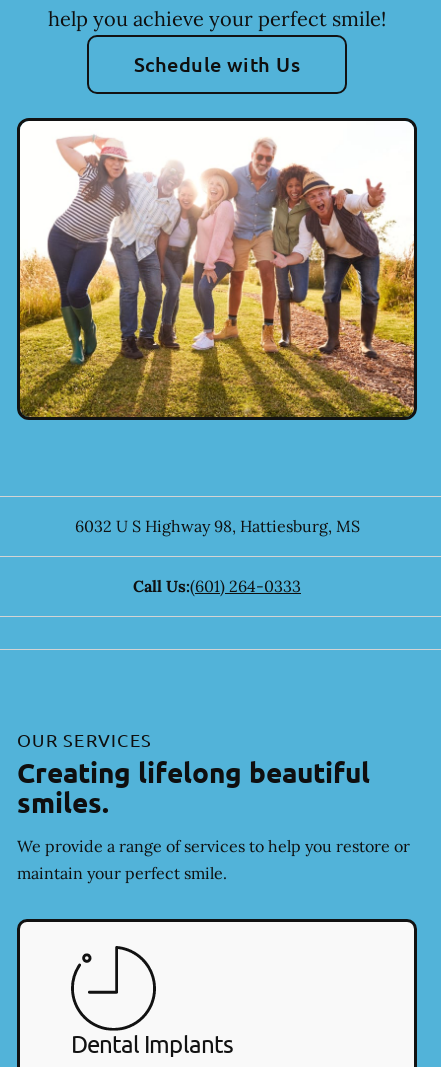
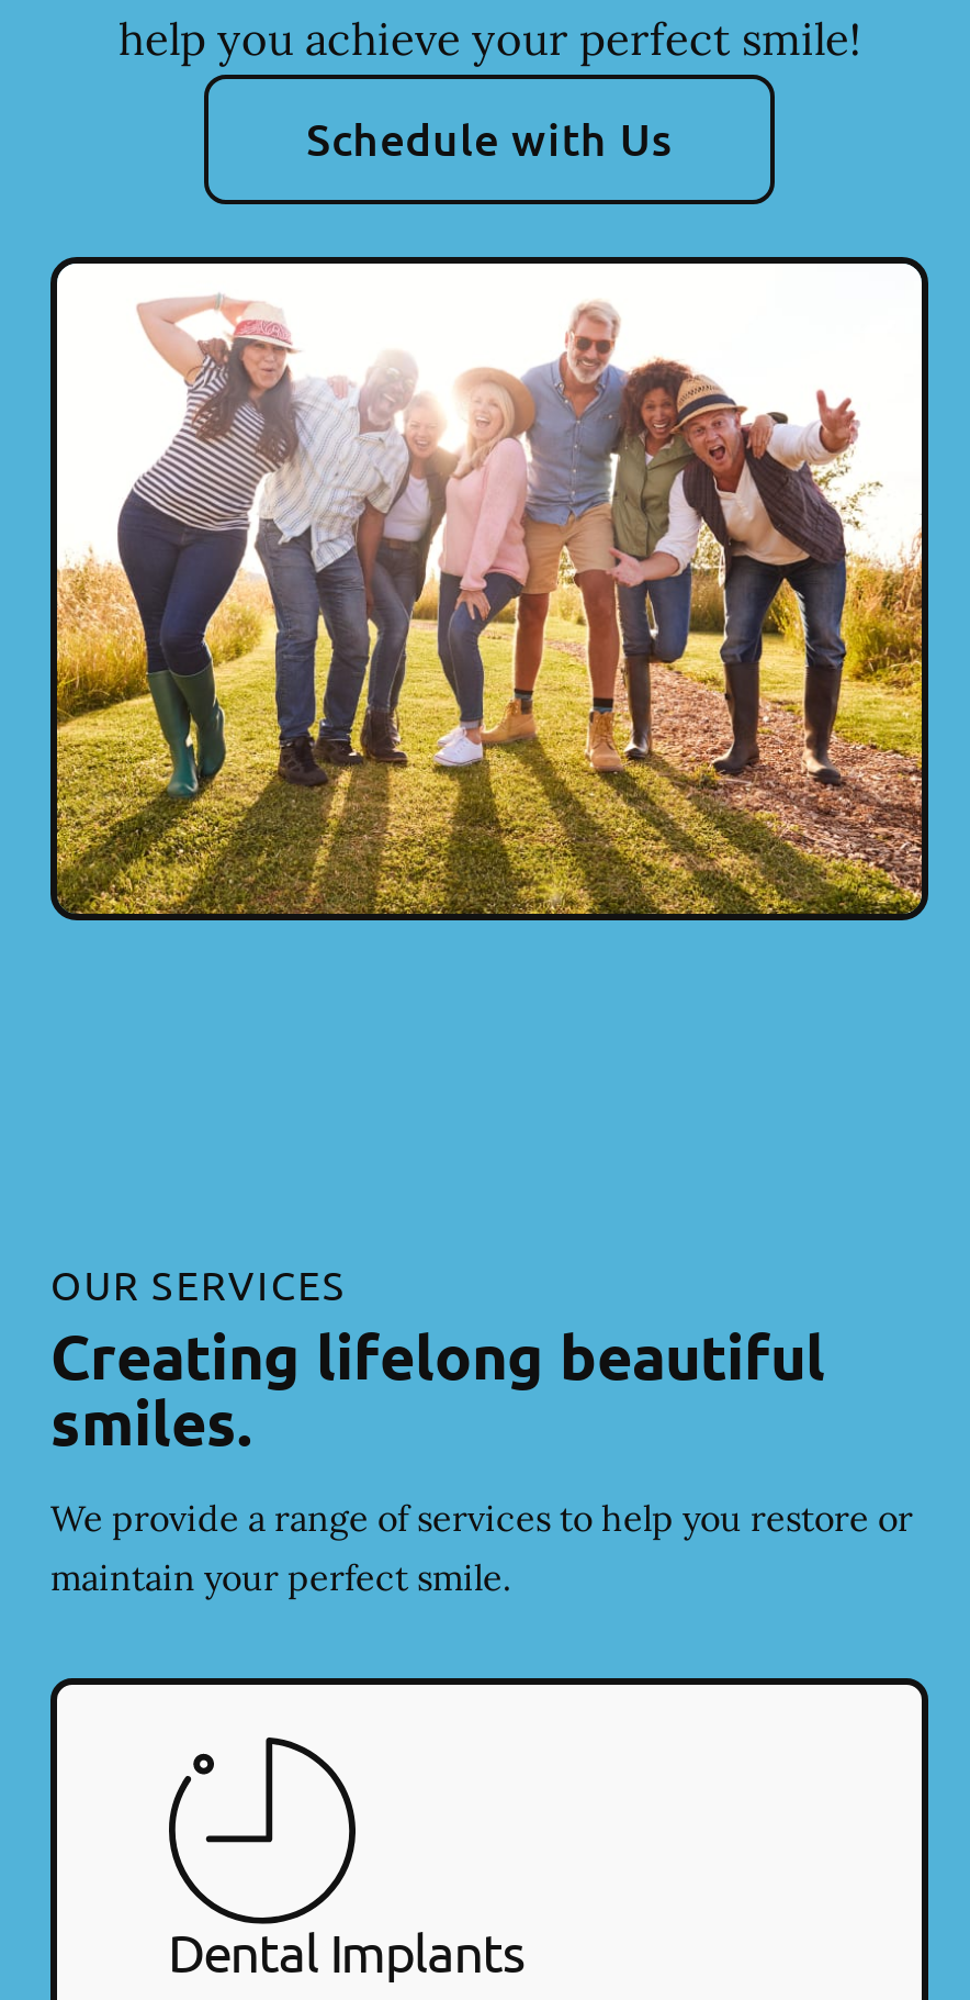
- 6032 U S Highway 98, Hattiesburg, MS
- Call Us:(601) 264-0333
